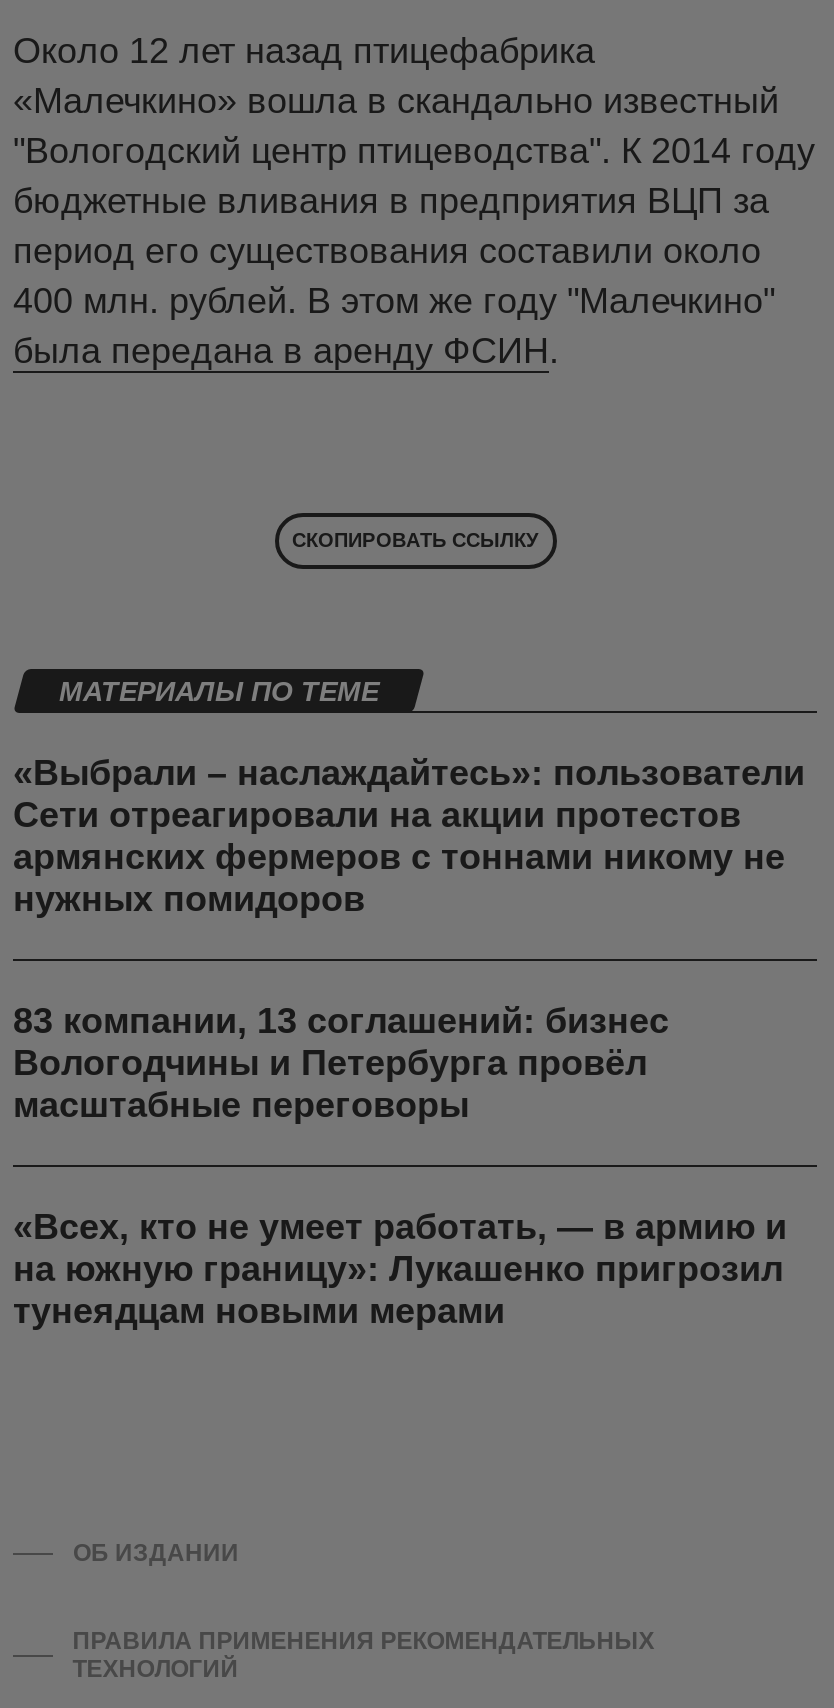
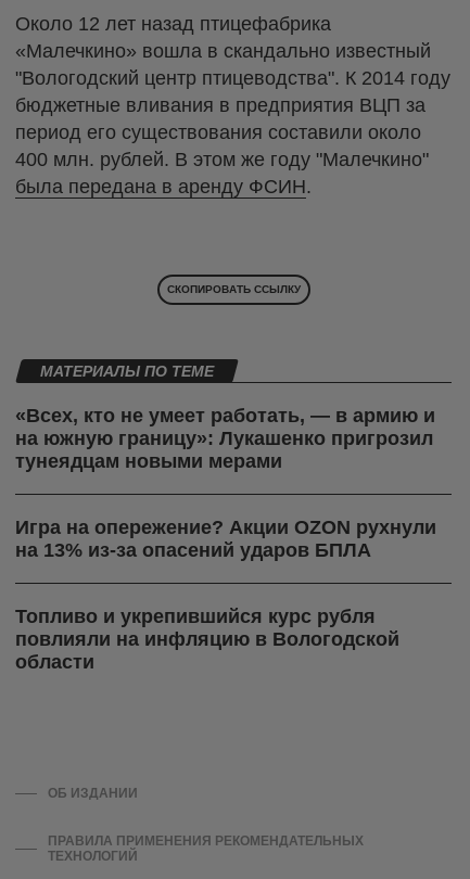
- «Выбрали – наслаждайтесь»: пользователи
- Сети отреагировали на акции протестов
- армянских фермеров с тоннами никому не
- нужных помидоров
- 83 компании, 13 соглашений: бизнес
- Вологодчины и Петербурга провёл
- масштабные переговоры

moved up: «Всех, кто не умеет работать, — в армию и | на южную границу»: Лукашенко пригрозил | тунеядцам новыми мерами

+ Игра на опережение? Акции OZON рухнули
+ на 13% из-за опасений ударов БПЛА
+ Топливо и укрепившийся курс рубля
+ повлияли на инфляцию в Вологодской
+ области
